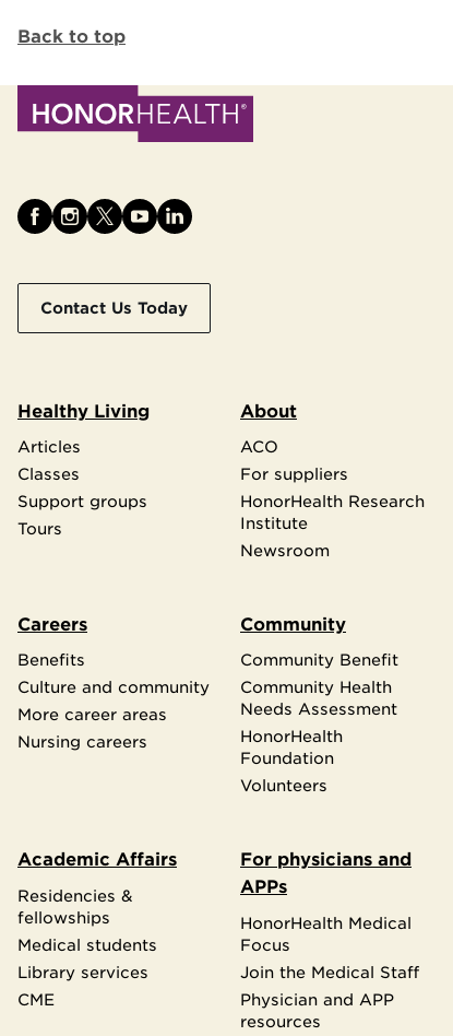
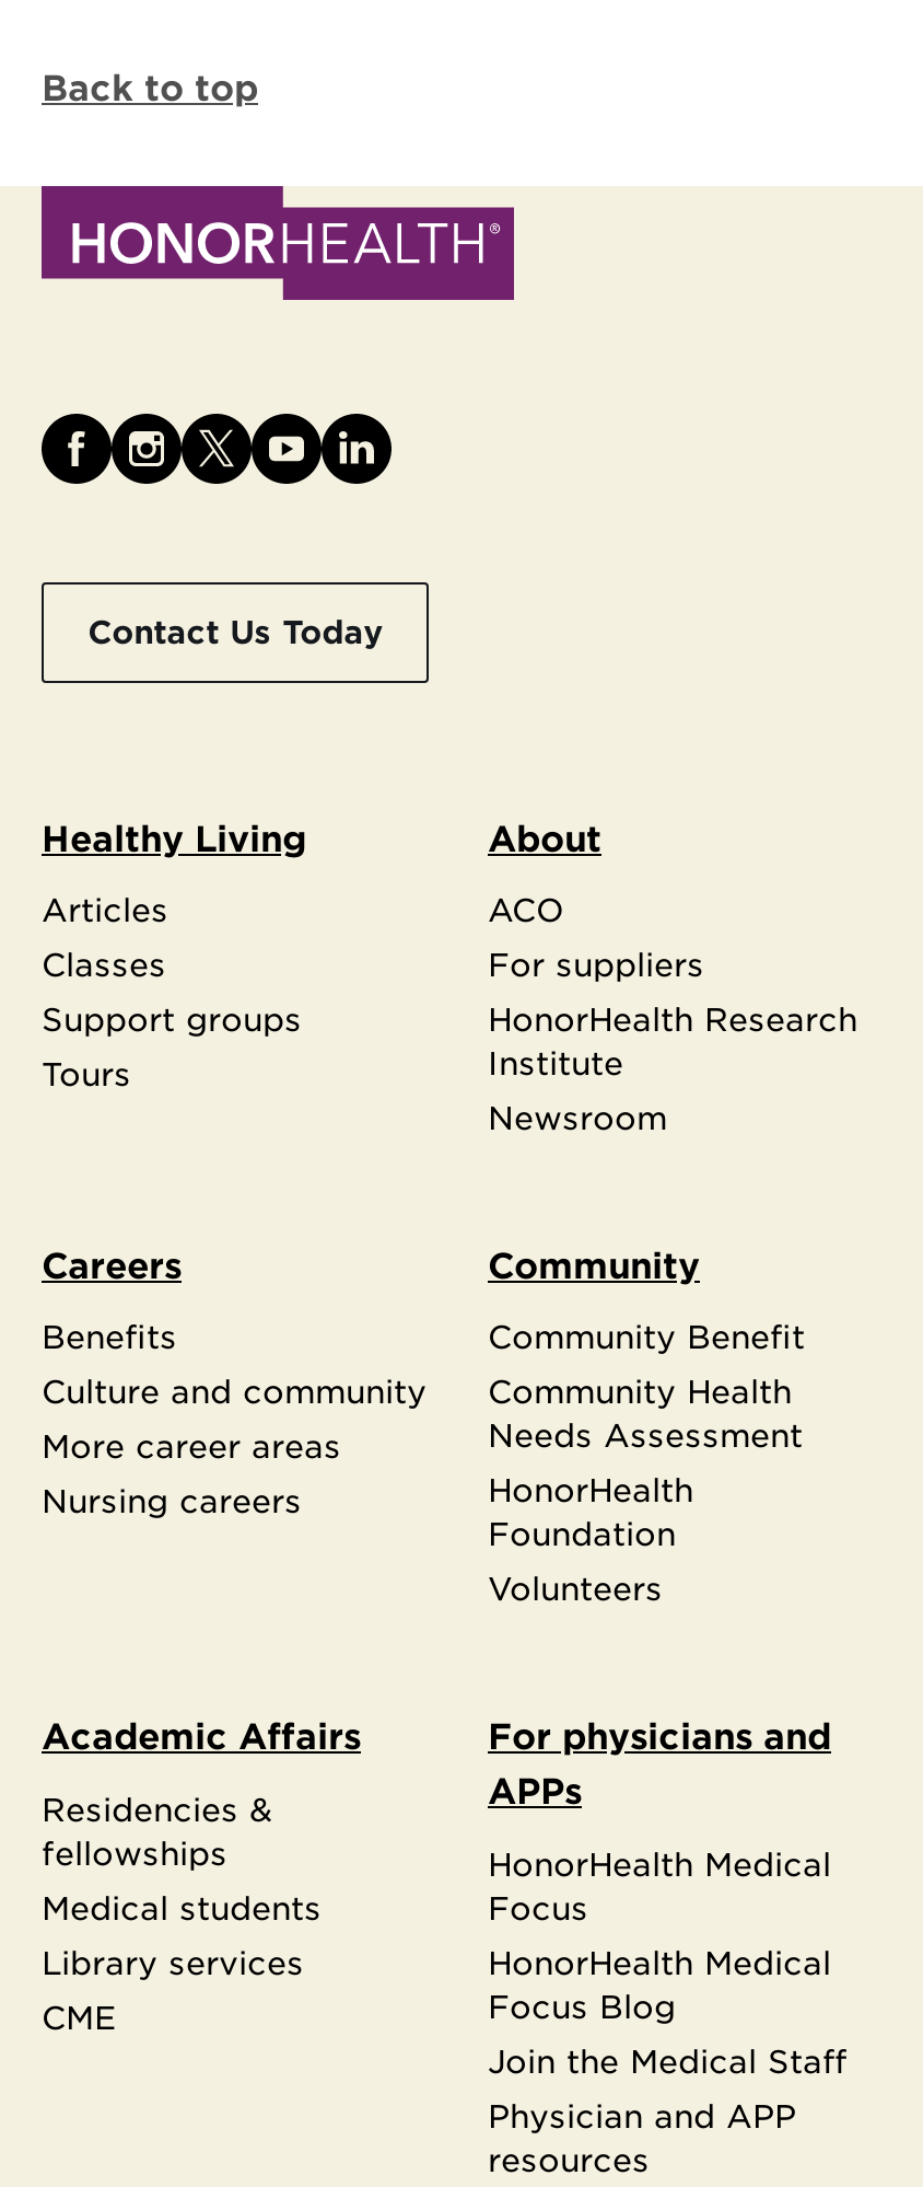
+ HonorHealth Medical
+ Focus Blog
